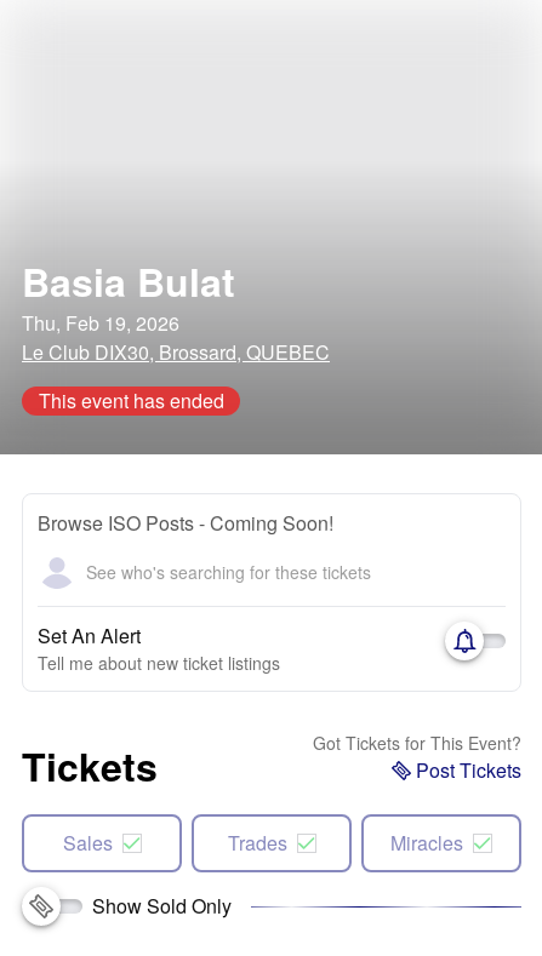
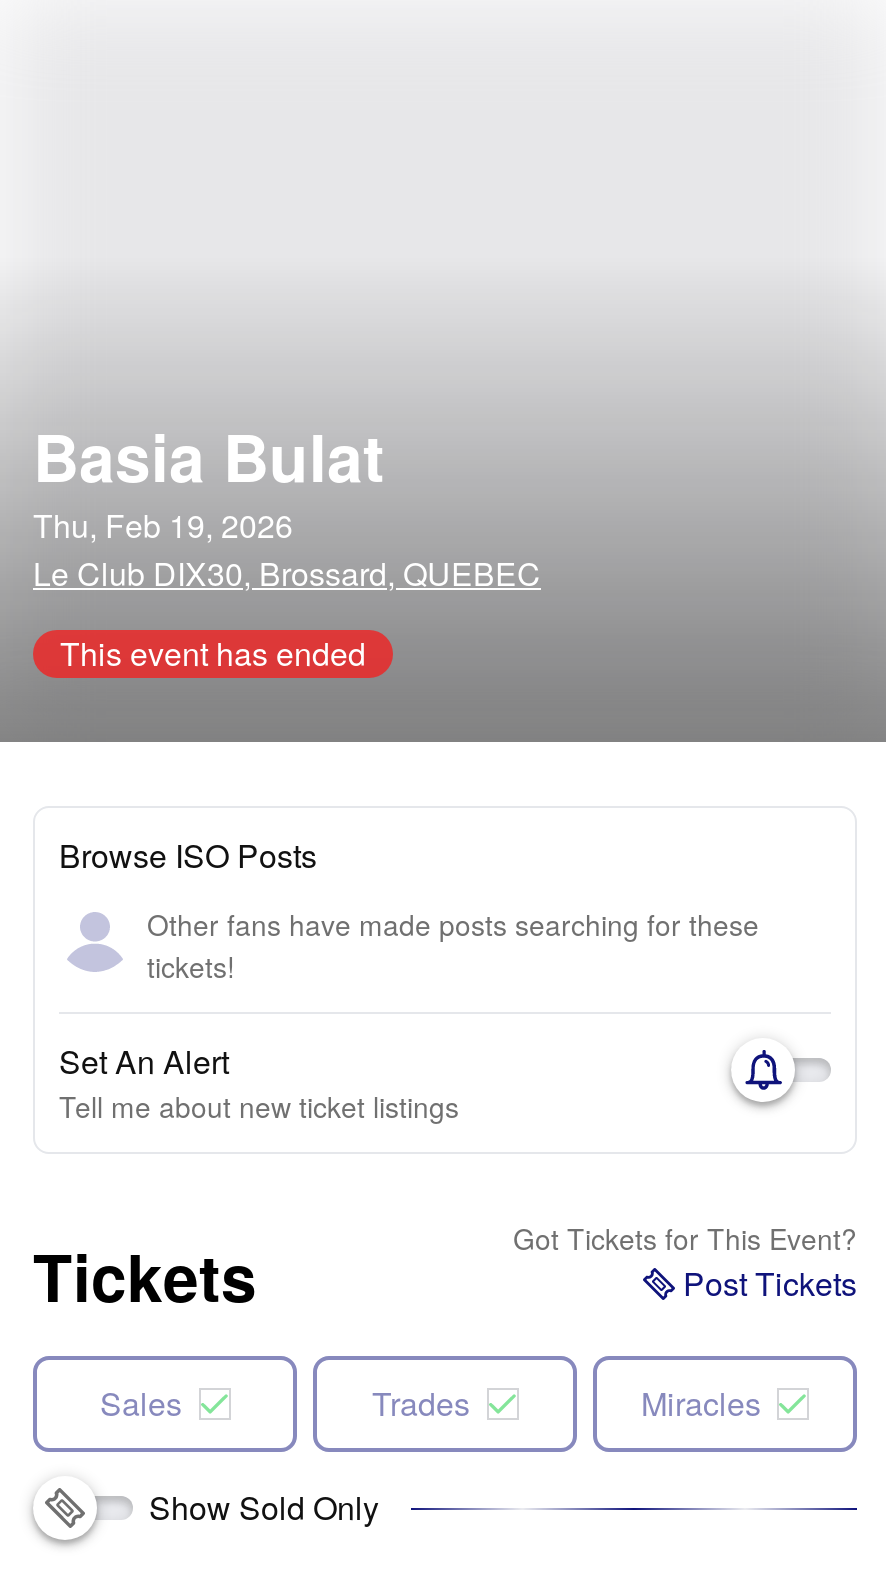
- Browse ISO Posts - Coming Soon!
+ Browse ISO Posts

- See who's searching for these tickets
+ Other fans have made posts searching for these
+ tickets!
